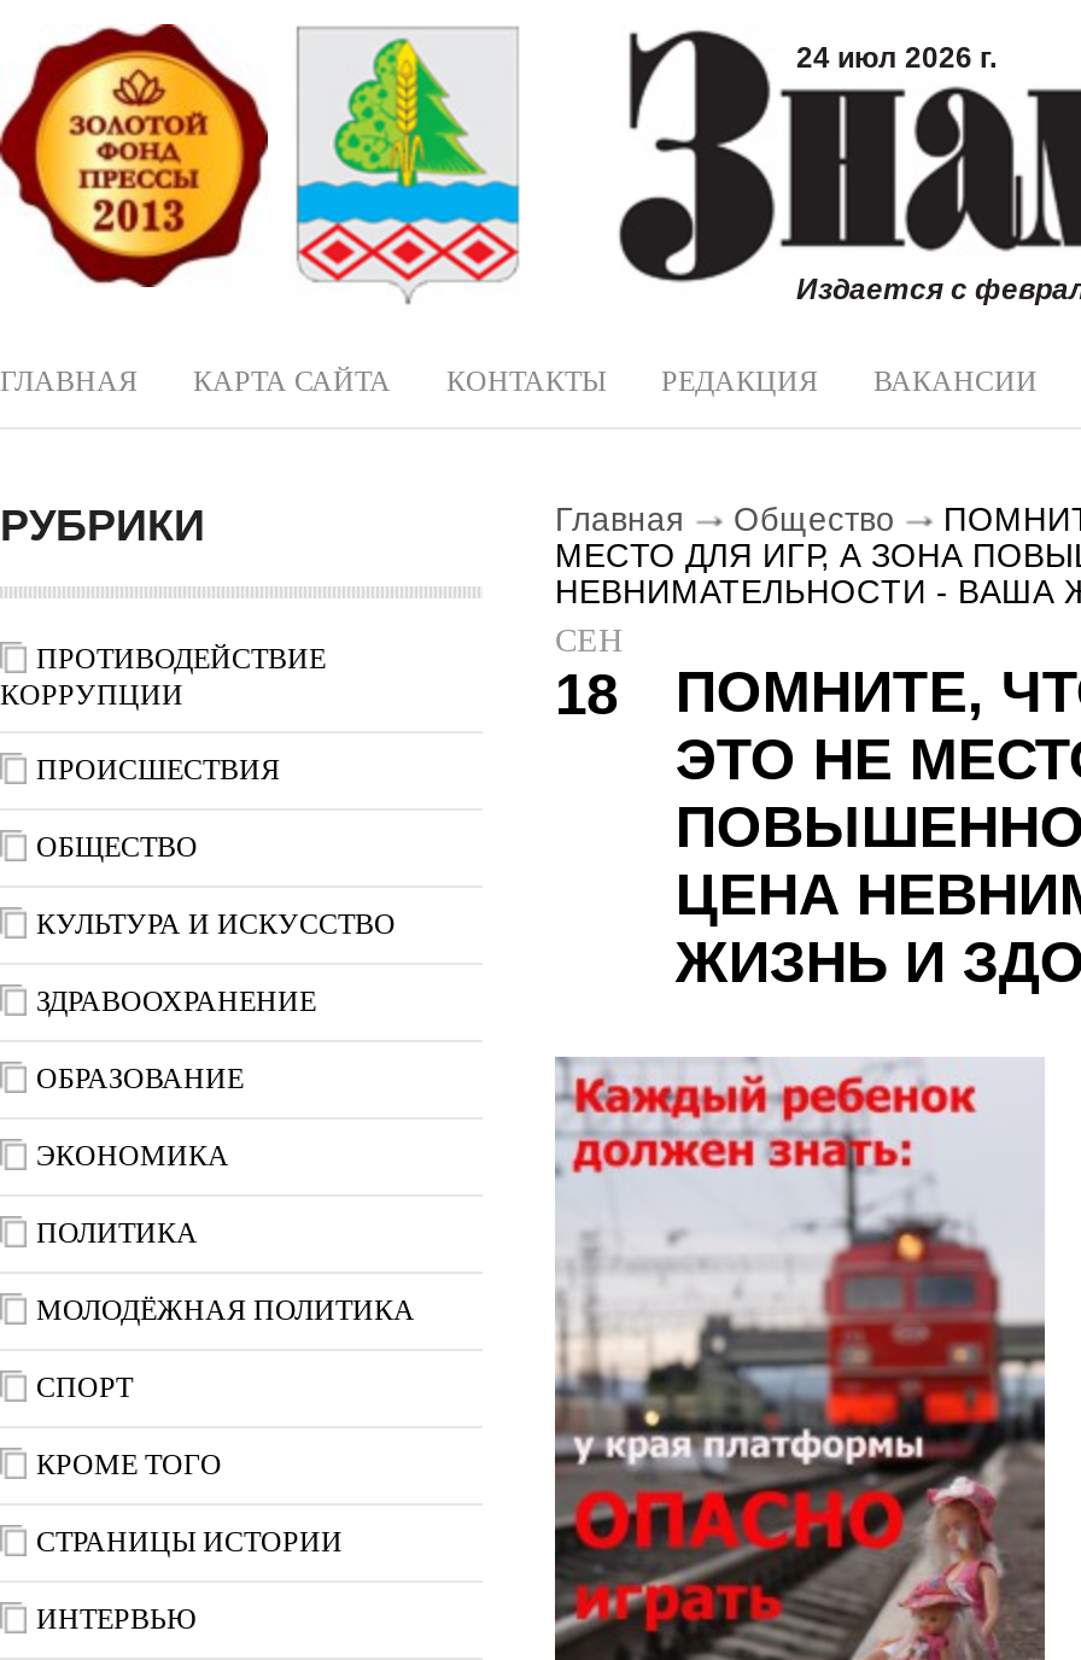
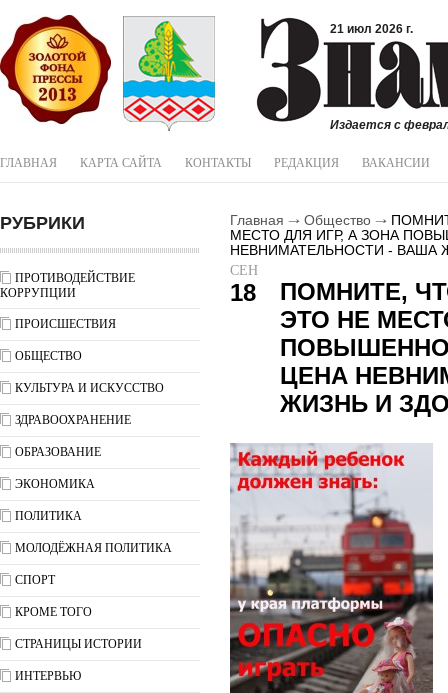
- 24 июл 2026 г.
+ 21 июл 2026 г.
